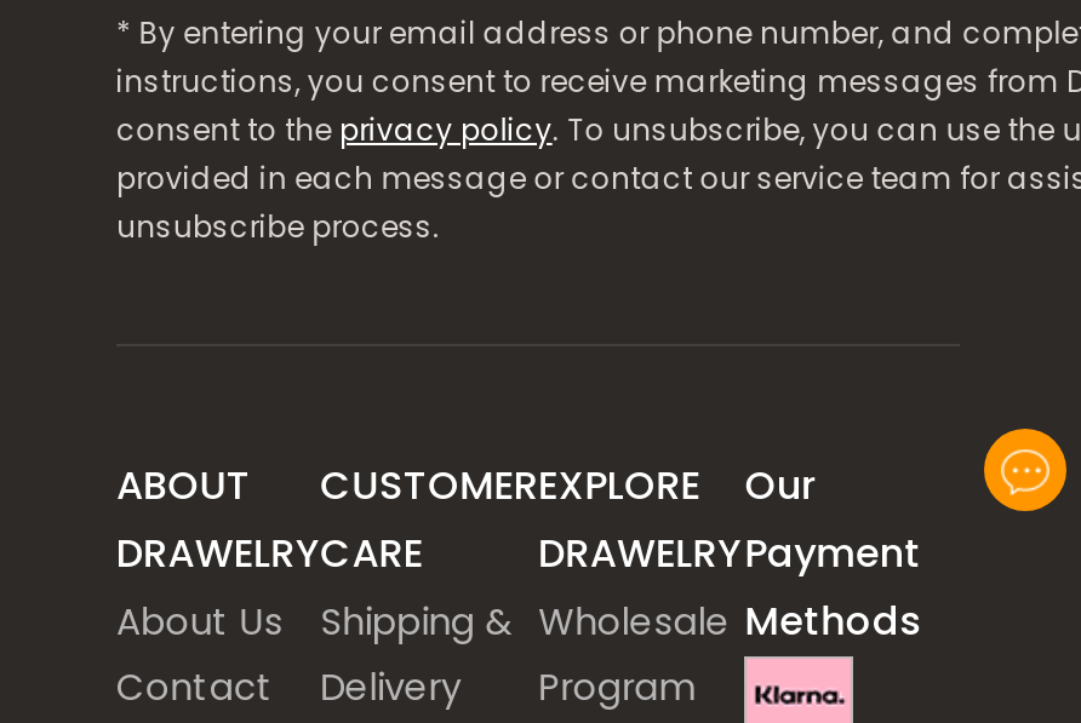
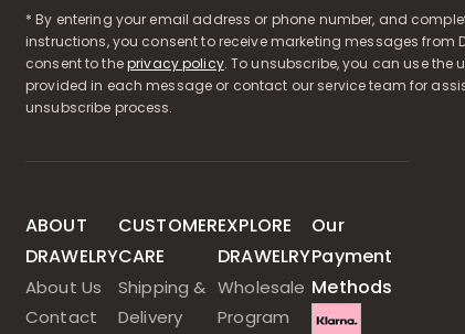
- [image]
